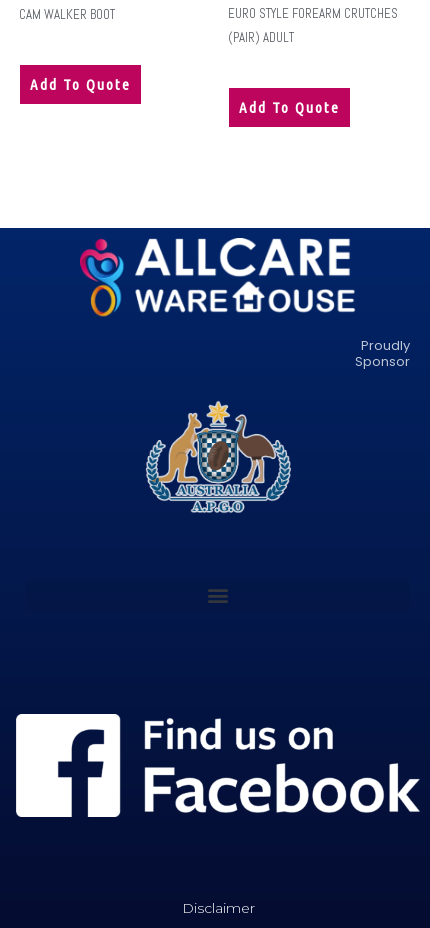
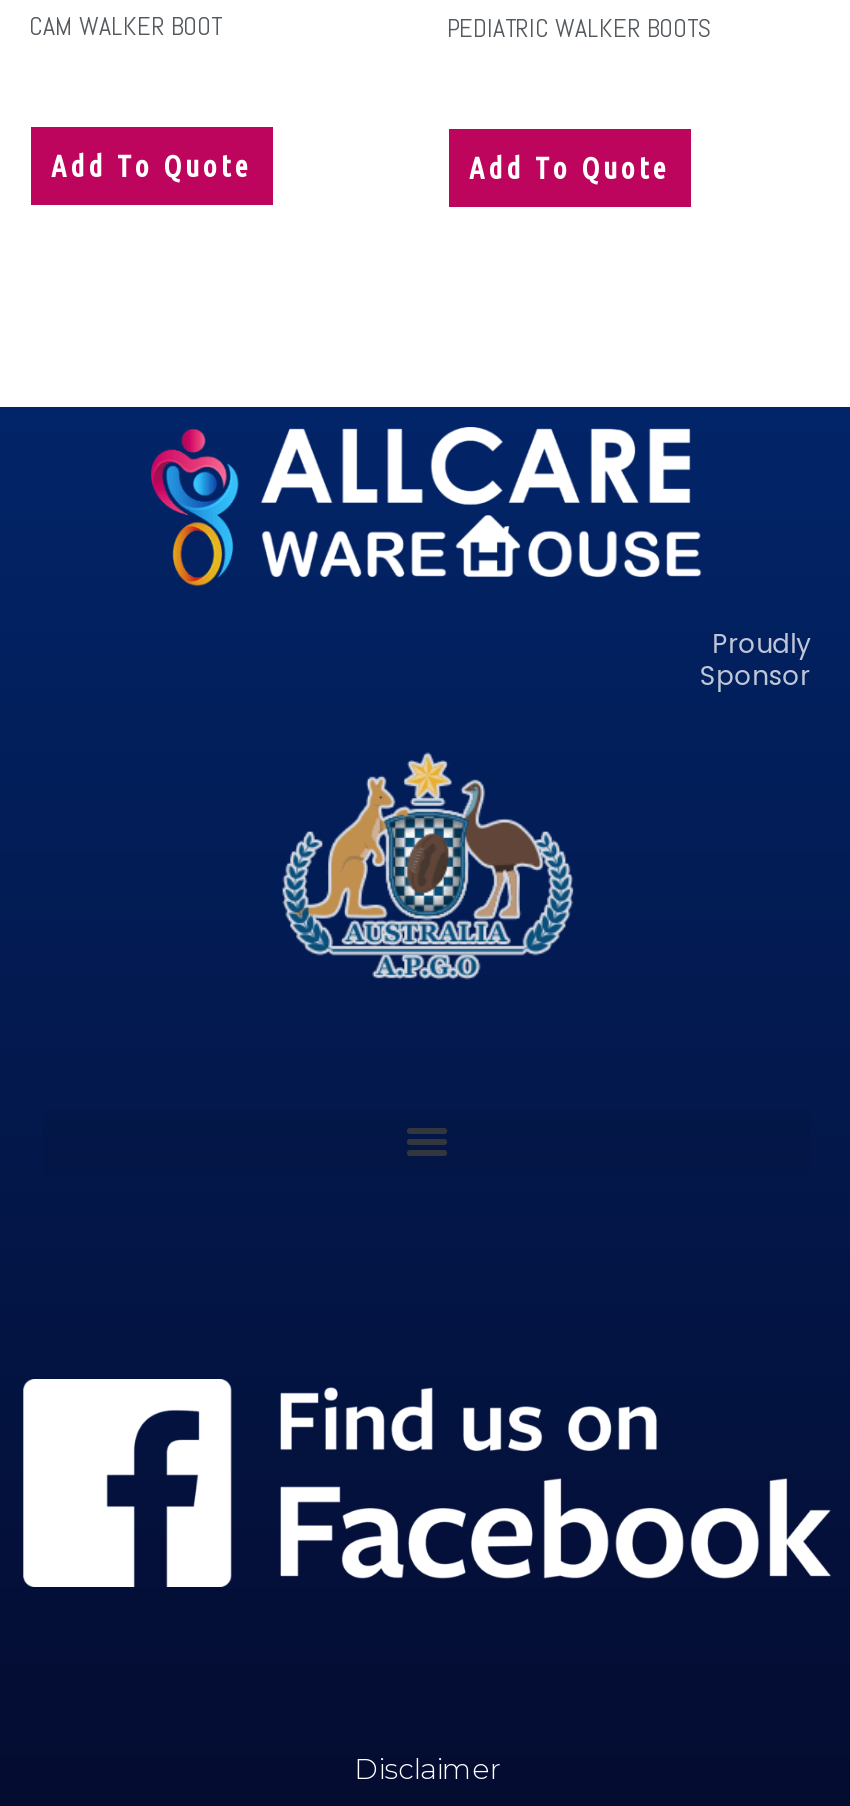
- EURO STYLE FOREARM CRUTCHES
- (PAIR) ADULT
+ PEDIATRIC WALKER BOOTS
